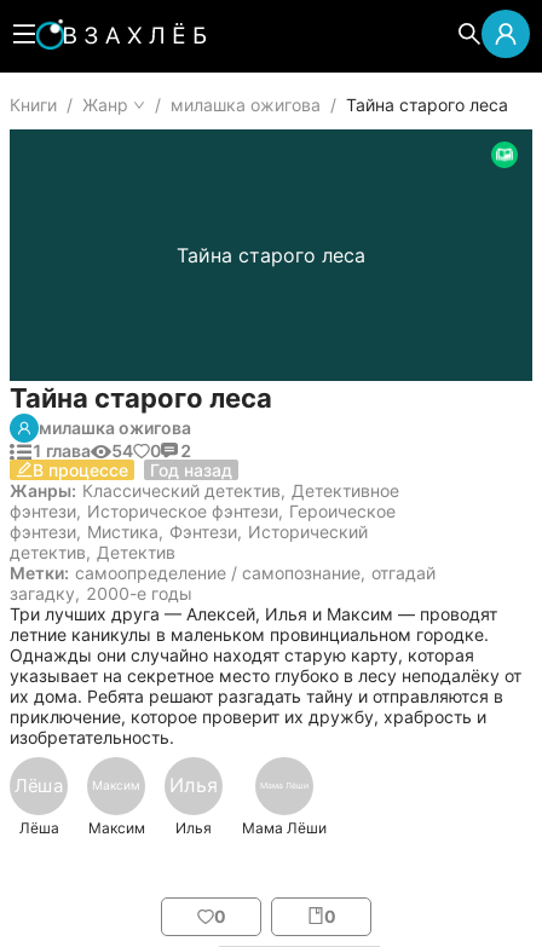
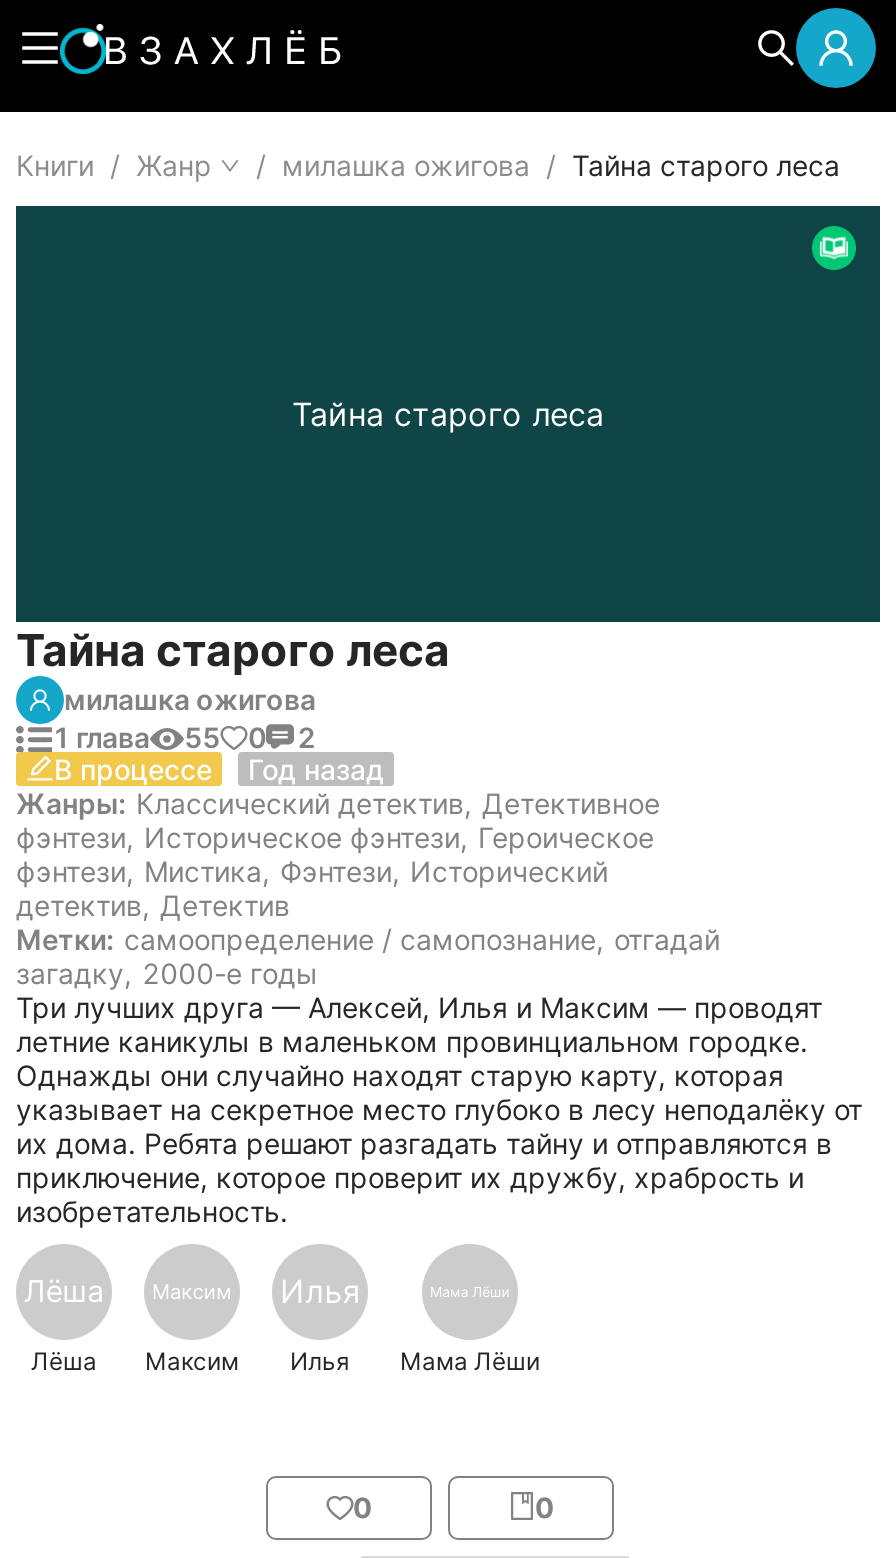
- 1 глава 54 0 2
+ 1 глава 55 0 2
